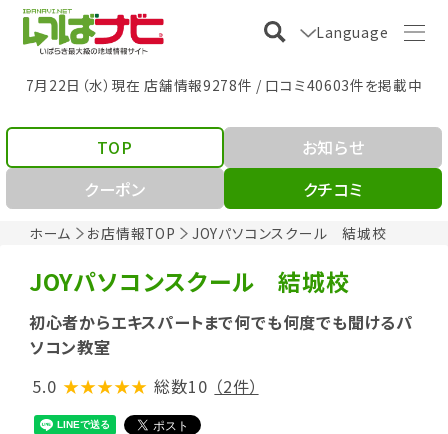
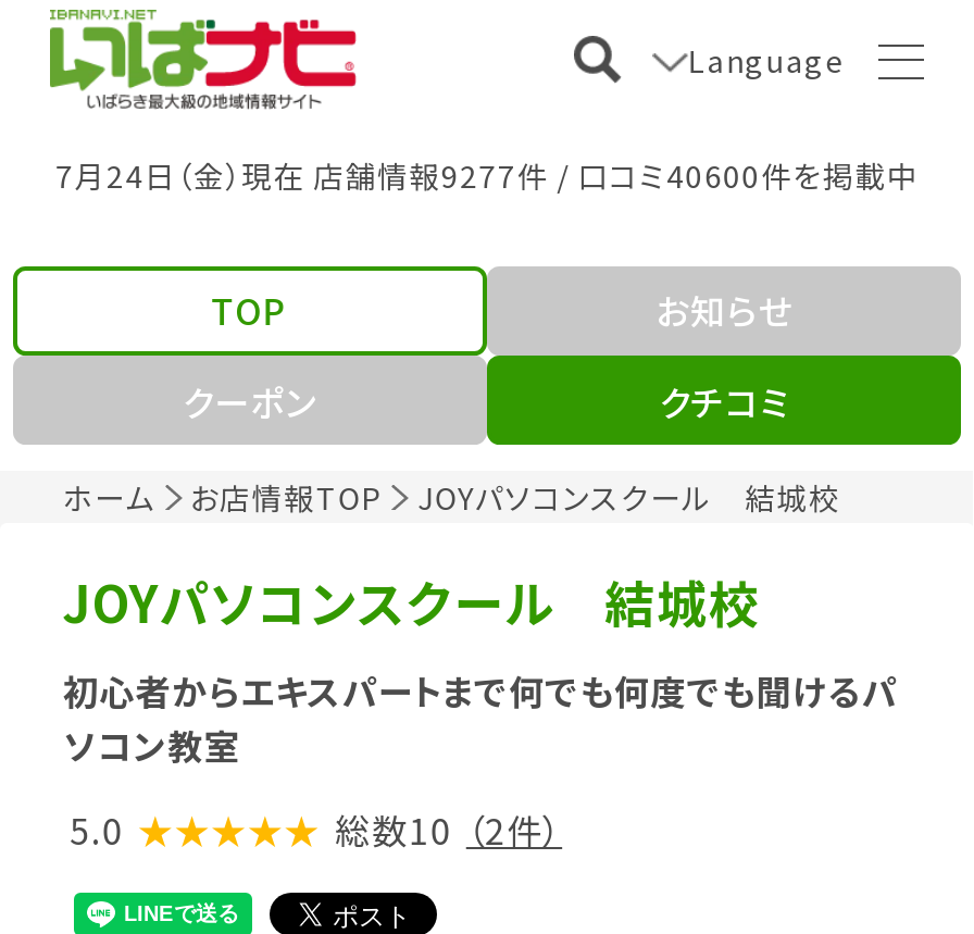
- 7月22日（水）現在 店舗情報9278件 / 口コミ40603件を掲載中
+ 7月24日（金）現在 店舗情報9277件 / 口コミ40600件を掲載中
